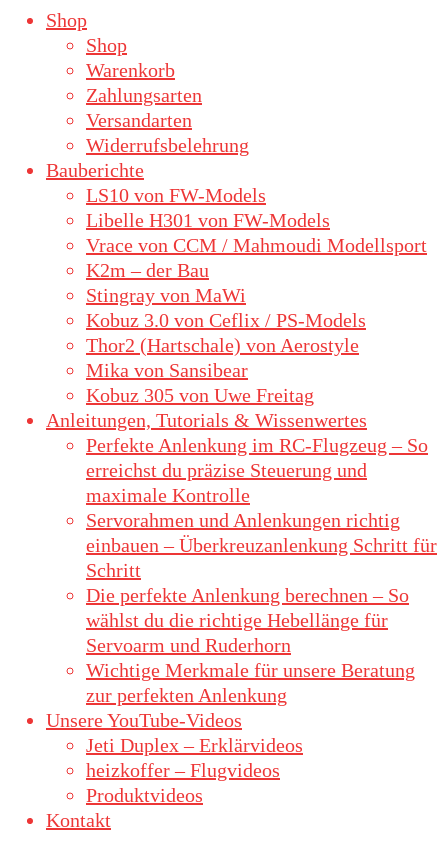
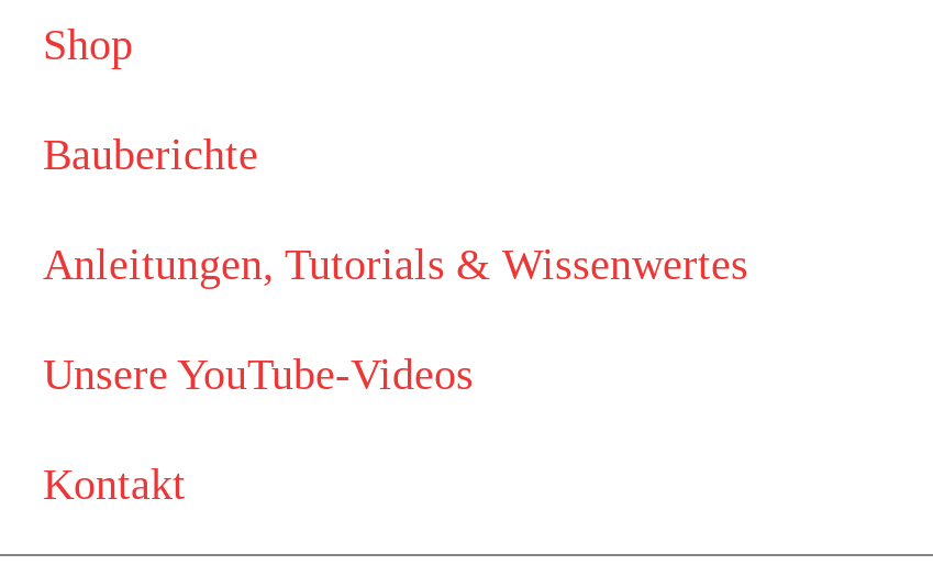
- Shop
- Warenkorb
- Zahlungsarten
- Versandarten
- Widerrufsbelehrung

- LS10 von FW-Models
- Libelle H301 von FW-Models
- Vrace von CCM / Mahmoudi Modellsport
- K2m – der Bau
- Stingray von MaWi
- Kobuz 3.0 von Ceflix / PS-Models
- Thor2 (Hartschale) von Aerostyle
- Mika von Sansibear
- Kobuz 305 von Uwe Freitag

- Perfekte Anlenkung im RC-Flugzeug – So
- erreichst du präzise Steuerung und
- maximale Kontrolle
- Servorahmen und Anlenkungen richtig
- einbauen – Überkreuzanlenkung Schritt für
- Schritt
- Die perfekte Anlenkung berechnen – So
- wählst du die richtige Hebellänge für
- Servoarm und Ruderhorn
- Wichtige Merkmale für unsere Beratung
- zur perfekten Anlenkung

- Jeti Duplex – Erklärvideos
- heizkoffer – Flugvideos
- Produktvideos
